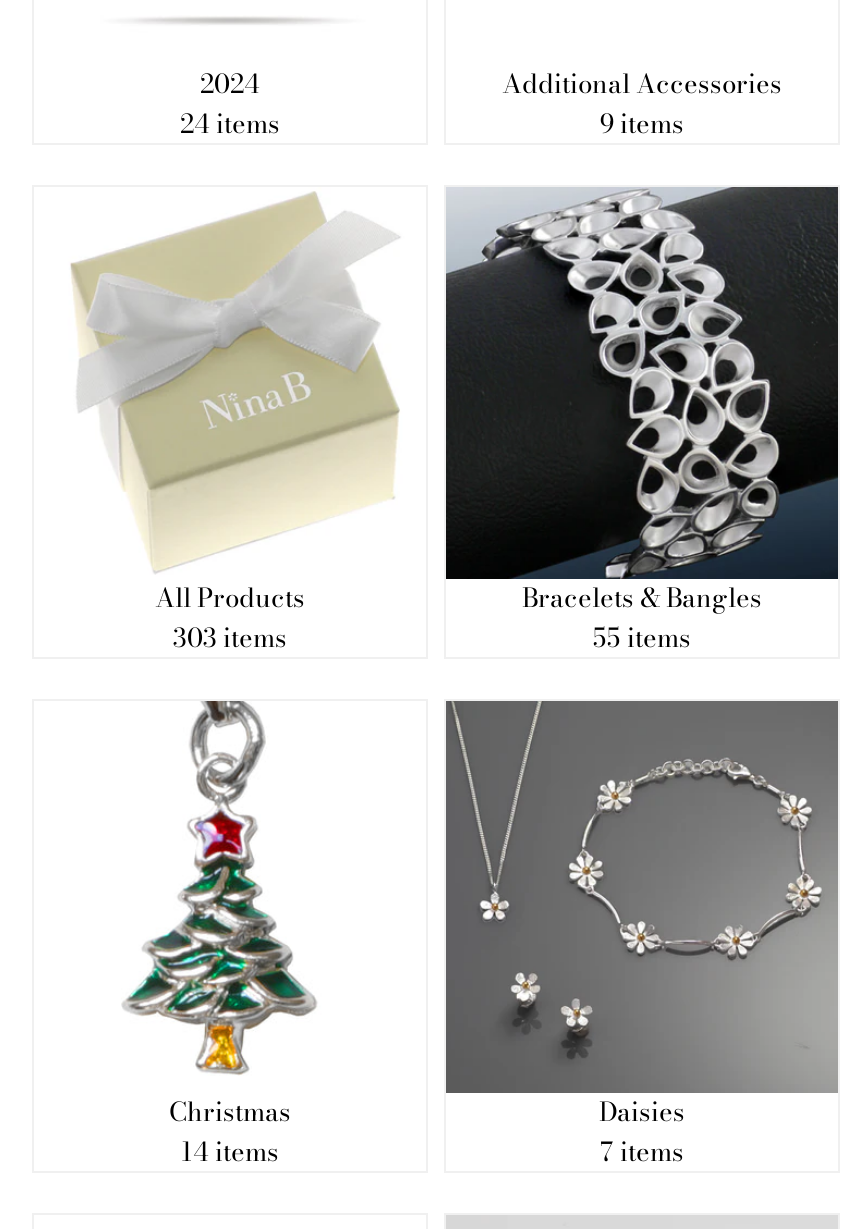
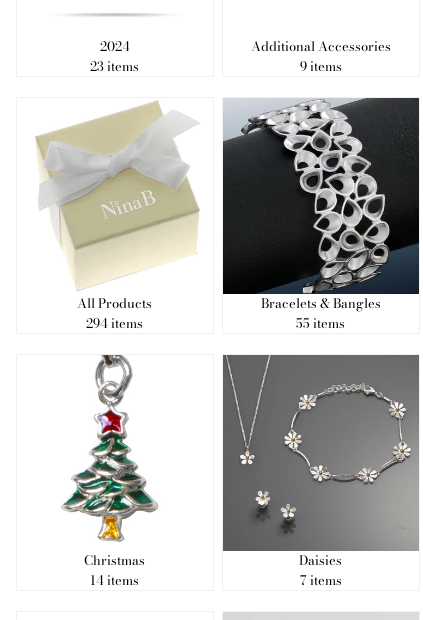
- 24 items
+ 23 items

- 303 items
+ 294 items
